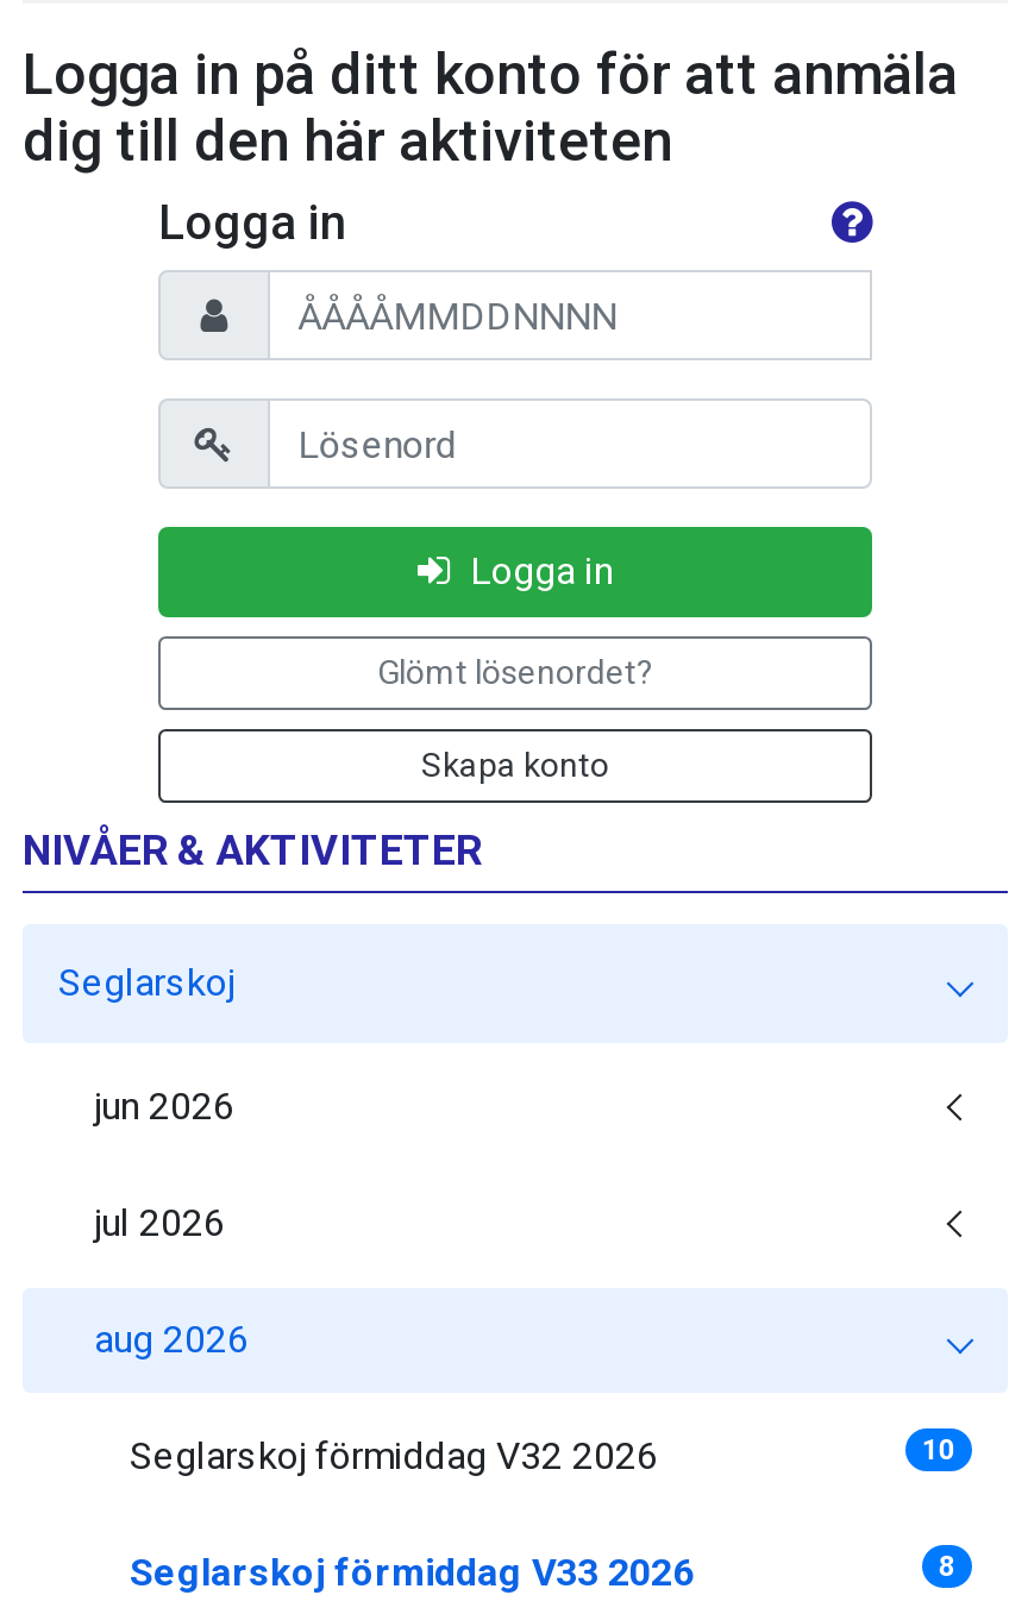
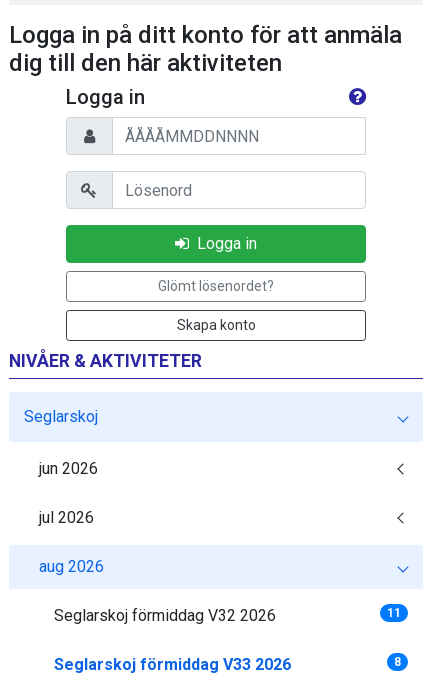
- 10
+ 11
